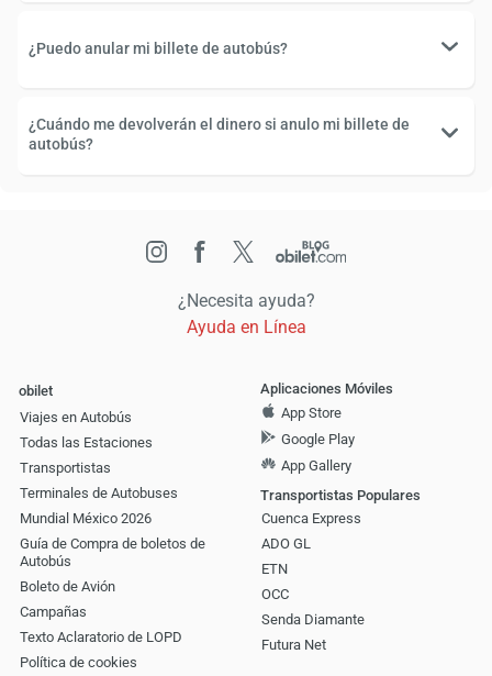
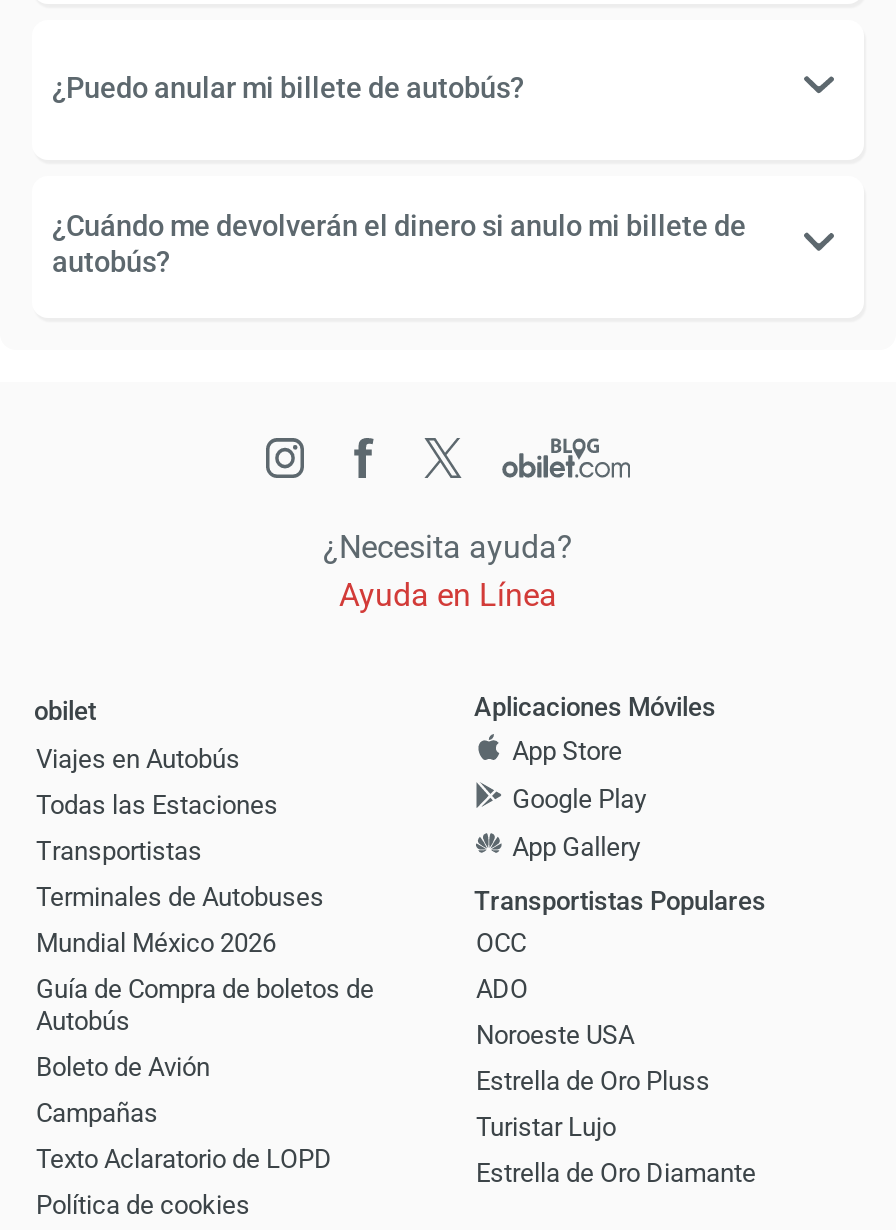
- Cuenca Express
- ADO GL
- ETN

moved up: OCC

- Senda Diamante
- Futura Net
+ ADO
+ Noroeste USA
+ Estrella de Oro Pluss
+ Turistar Lujo
+ Estrella de Oro Diamante
